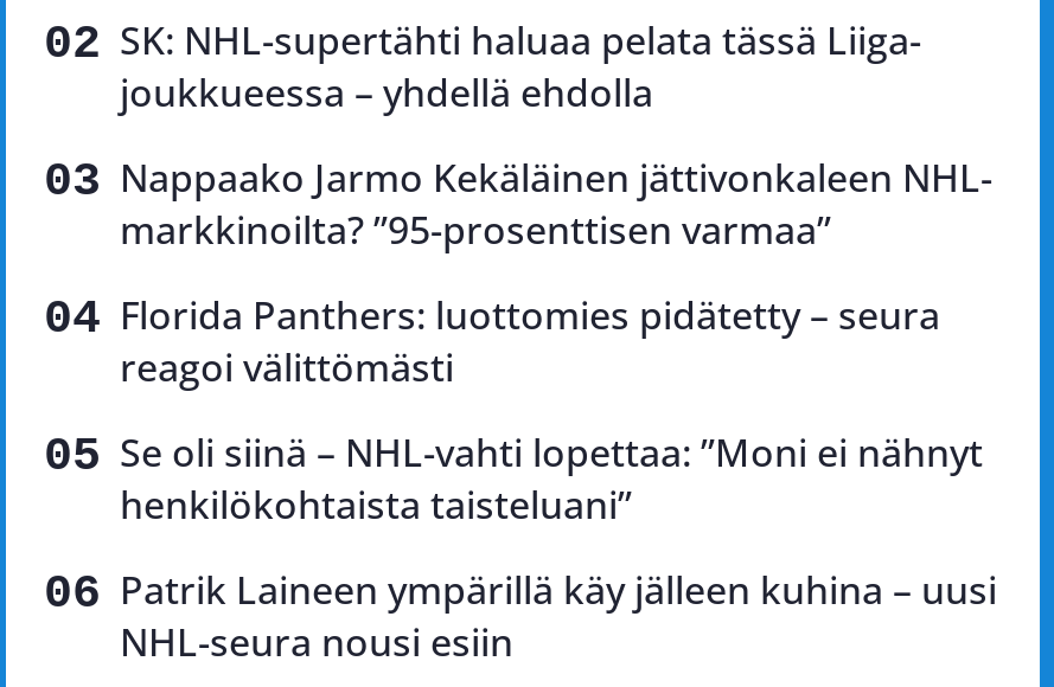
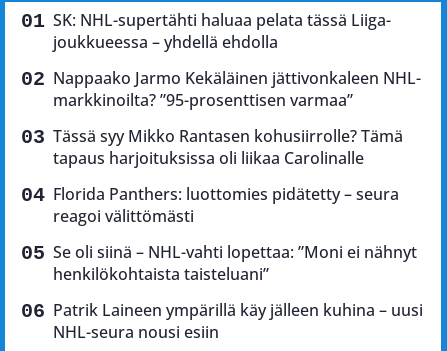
+ Tässä syy Mikko Rantasen kohusiirrolle? Tämä
+ tapaus harjoituksissa oli liikaa Carolinalle
